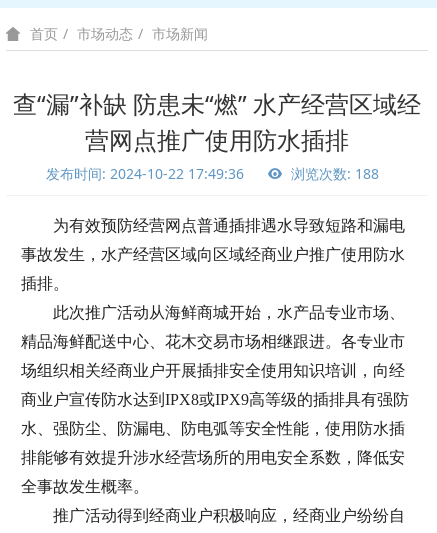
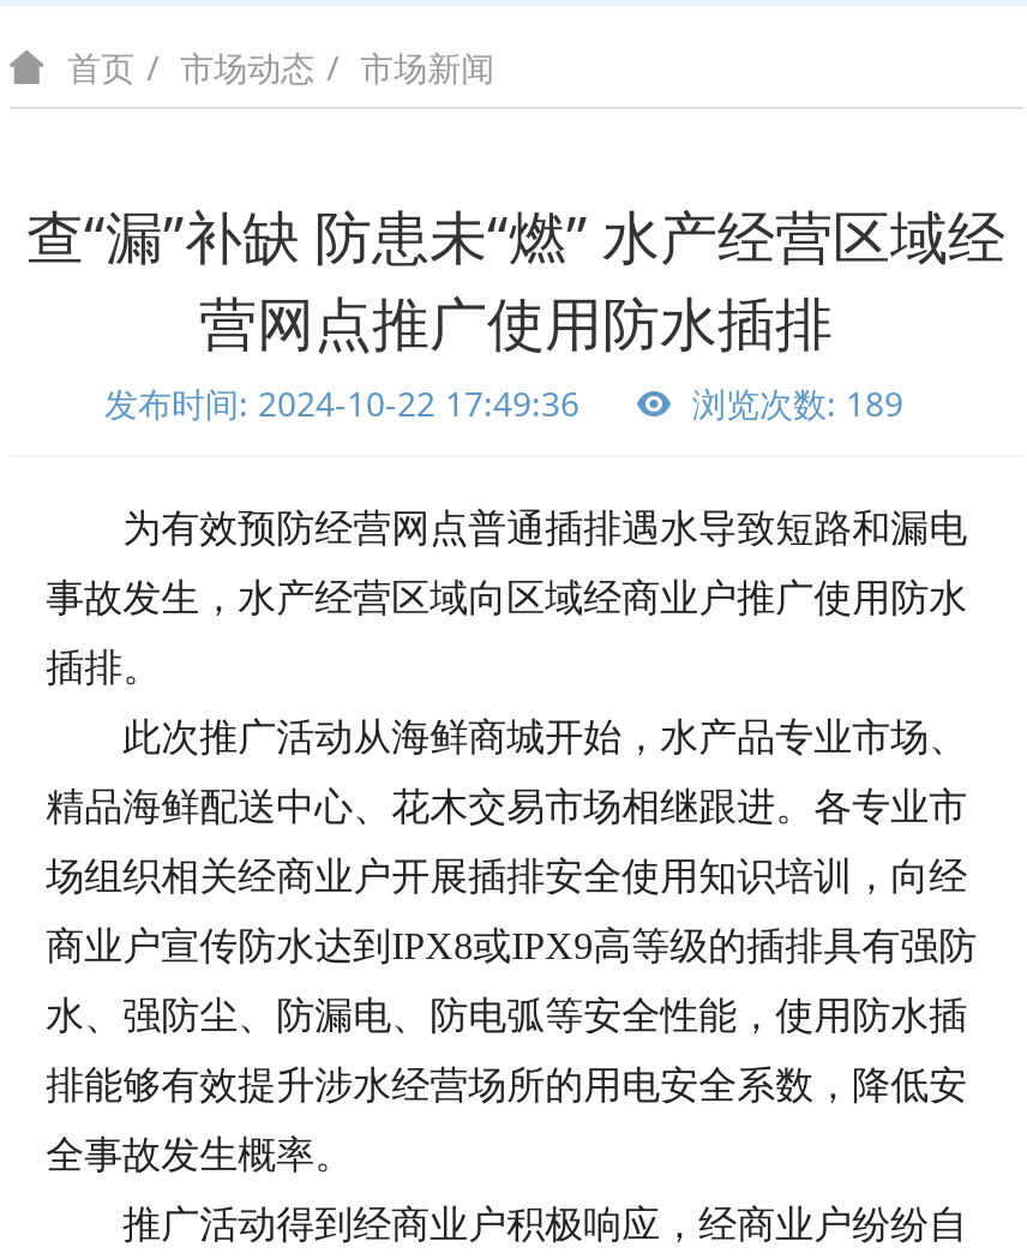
- 浏览次数: 188
+ 浏览次数: 189
